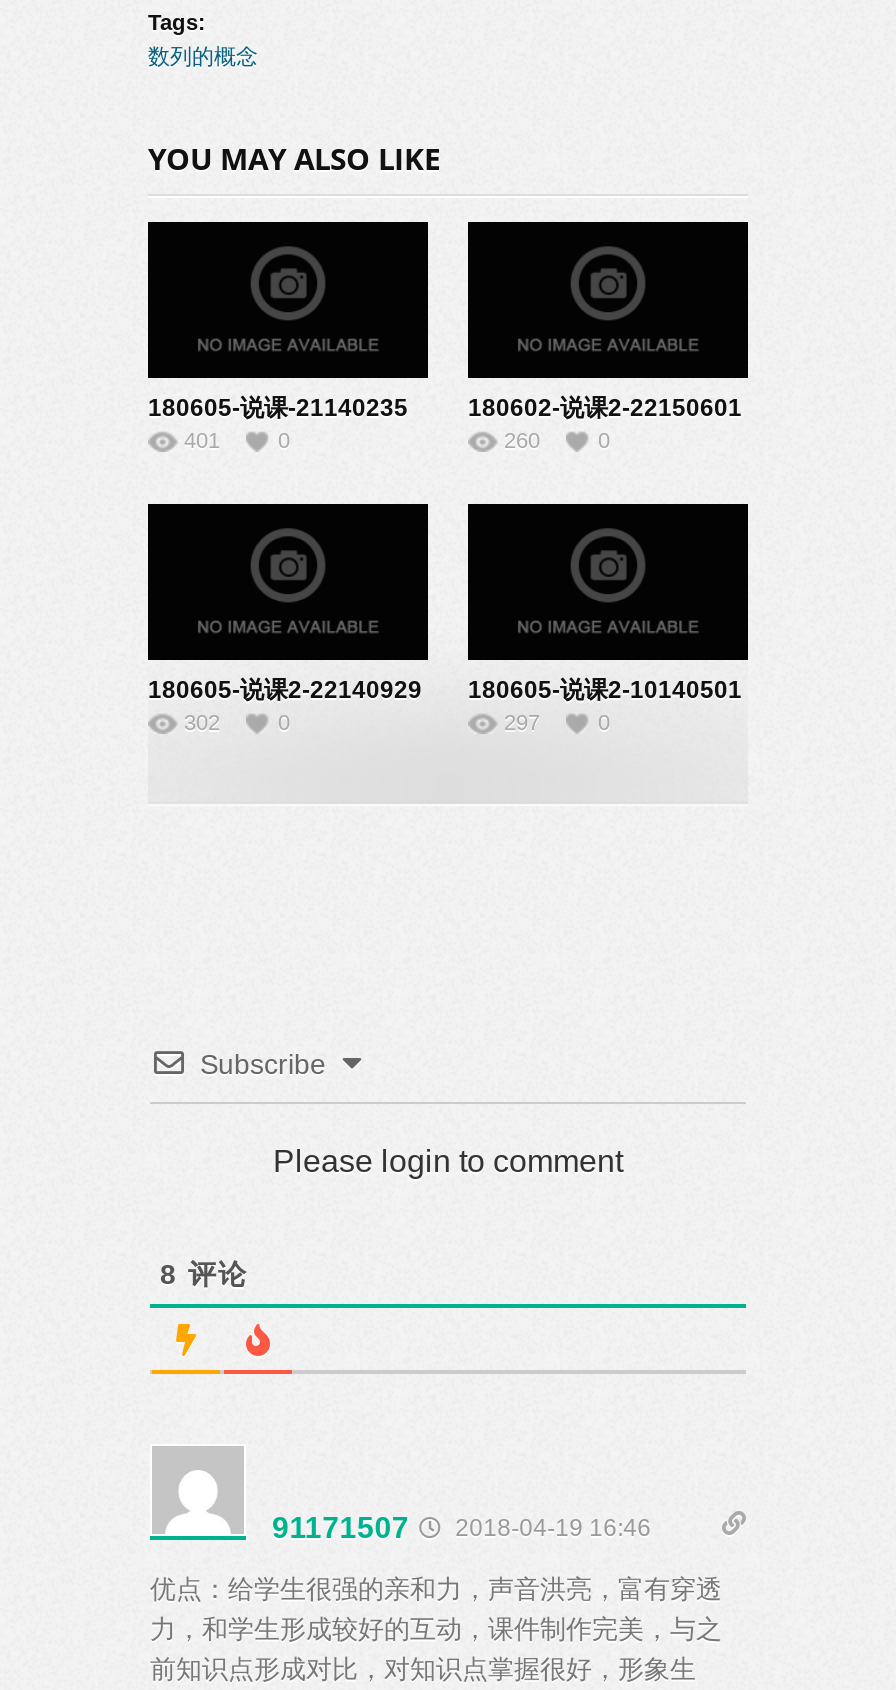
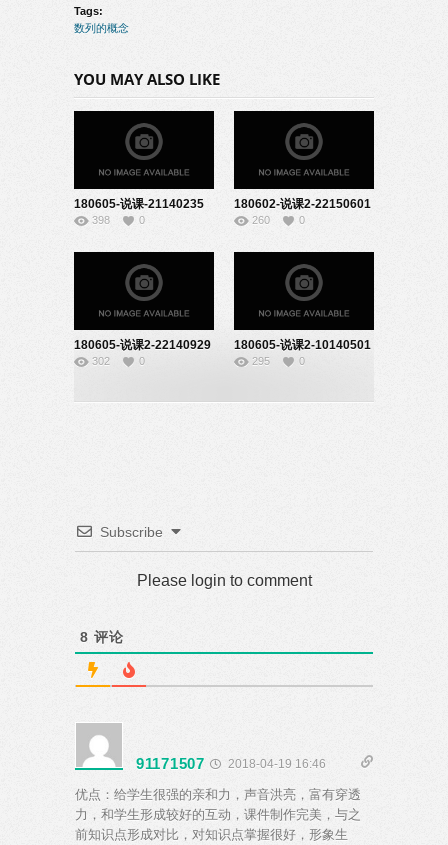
- 401
+ 398

- 297
+ 295
